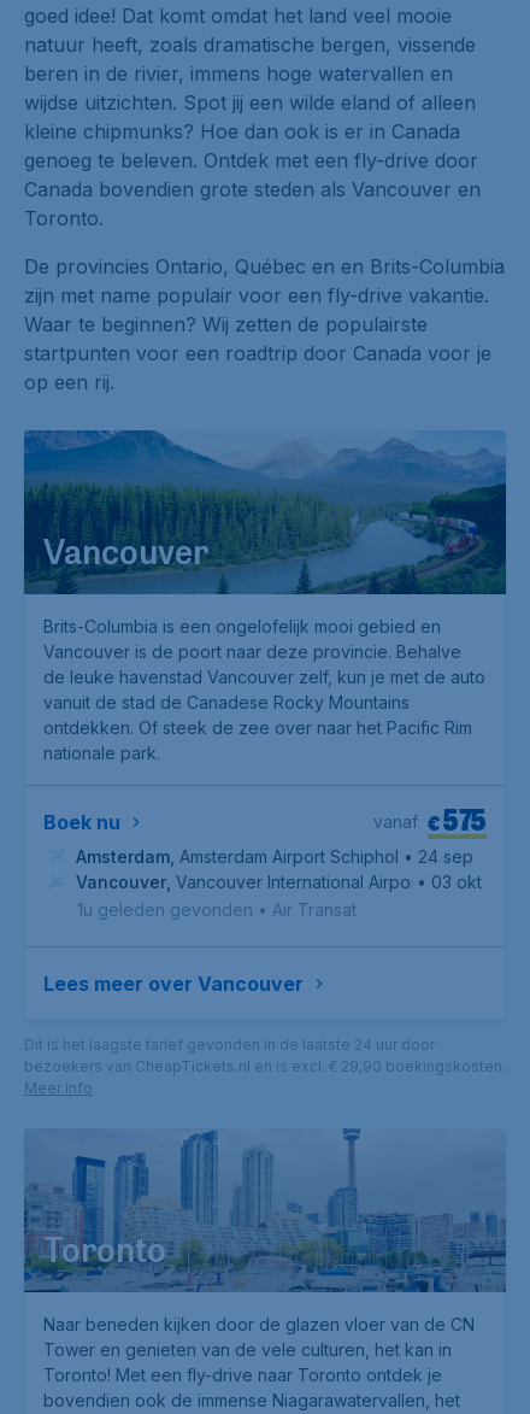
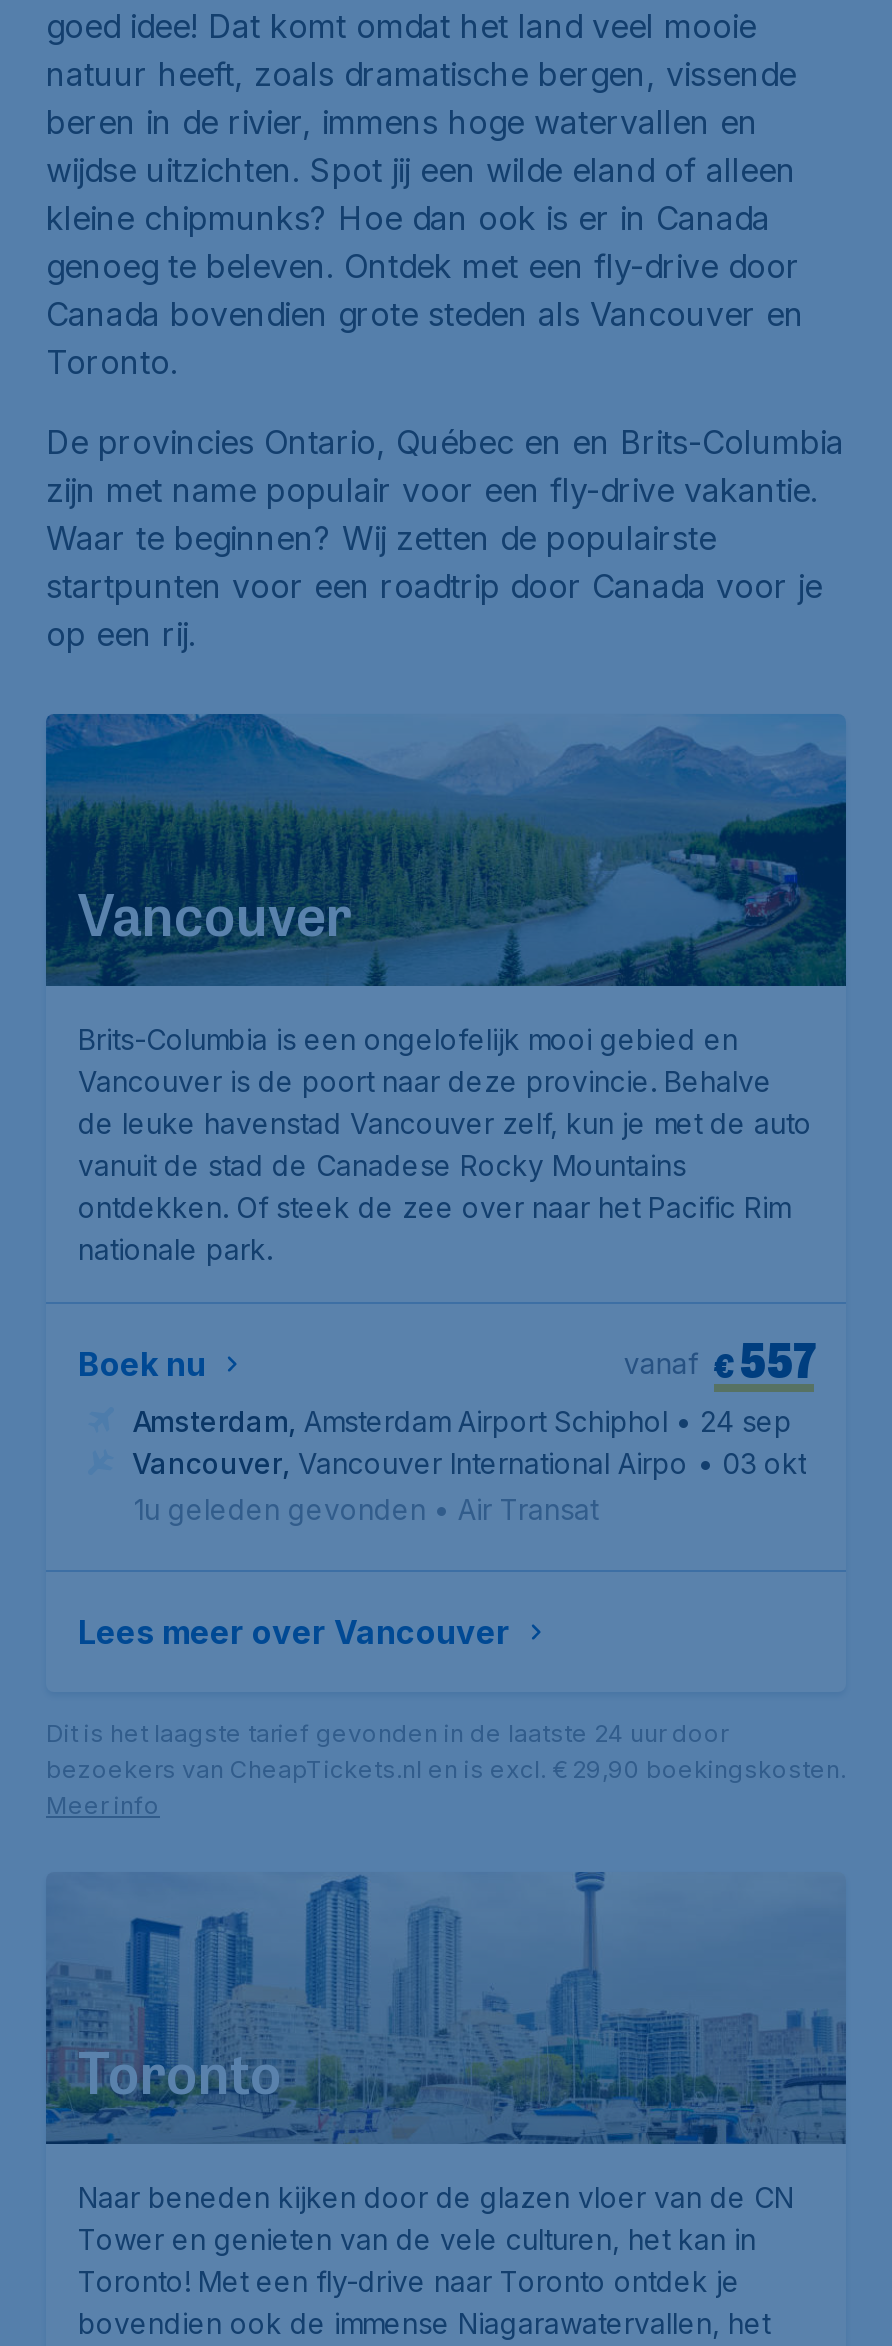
- vanaf € 575
+ vanaf € 557
